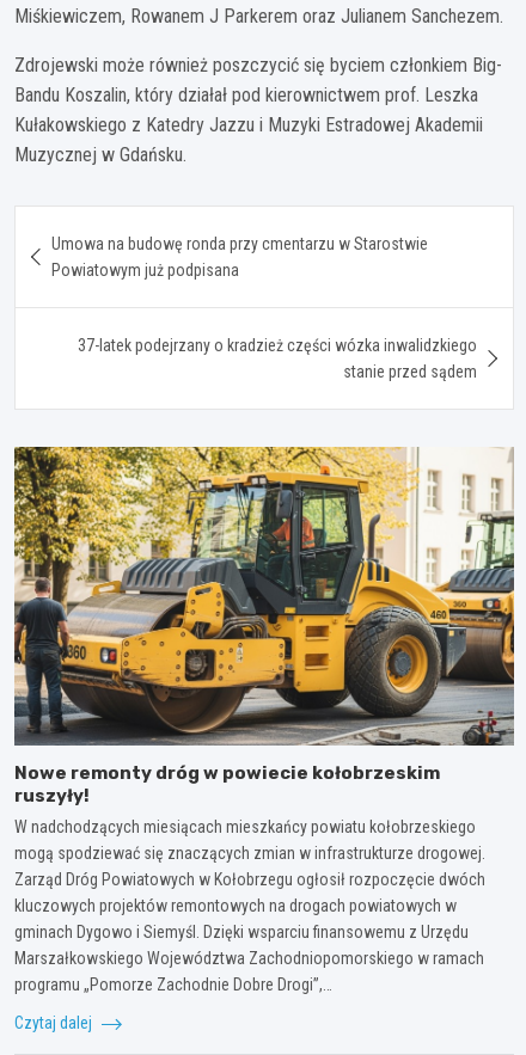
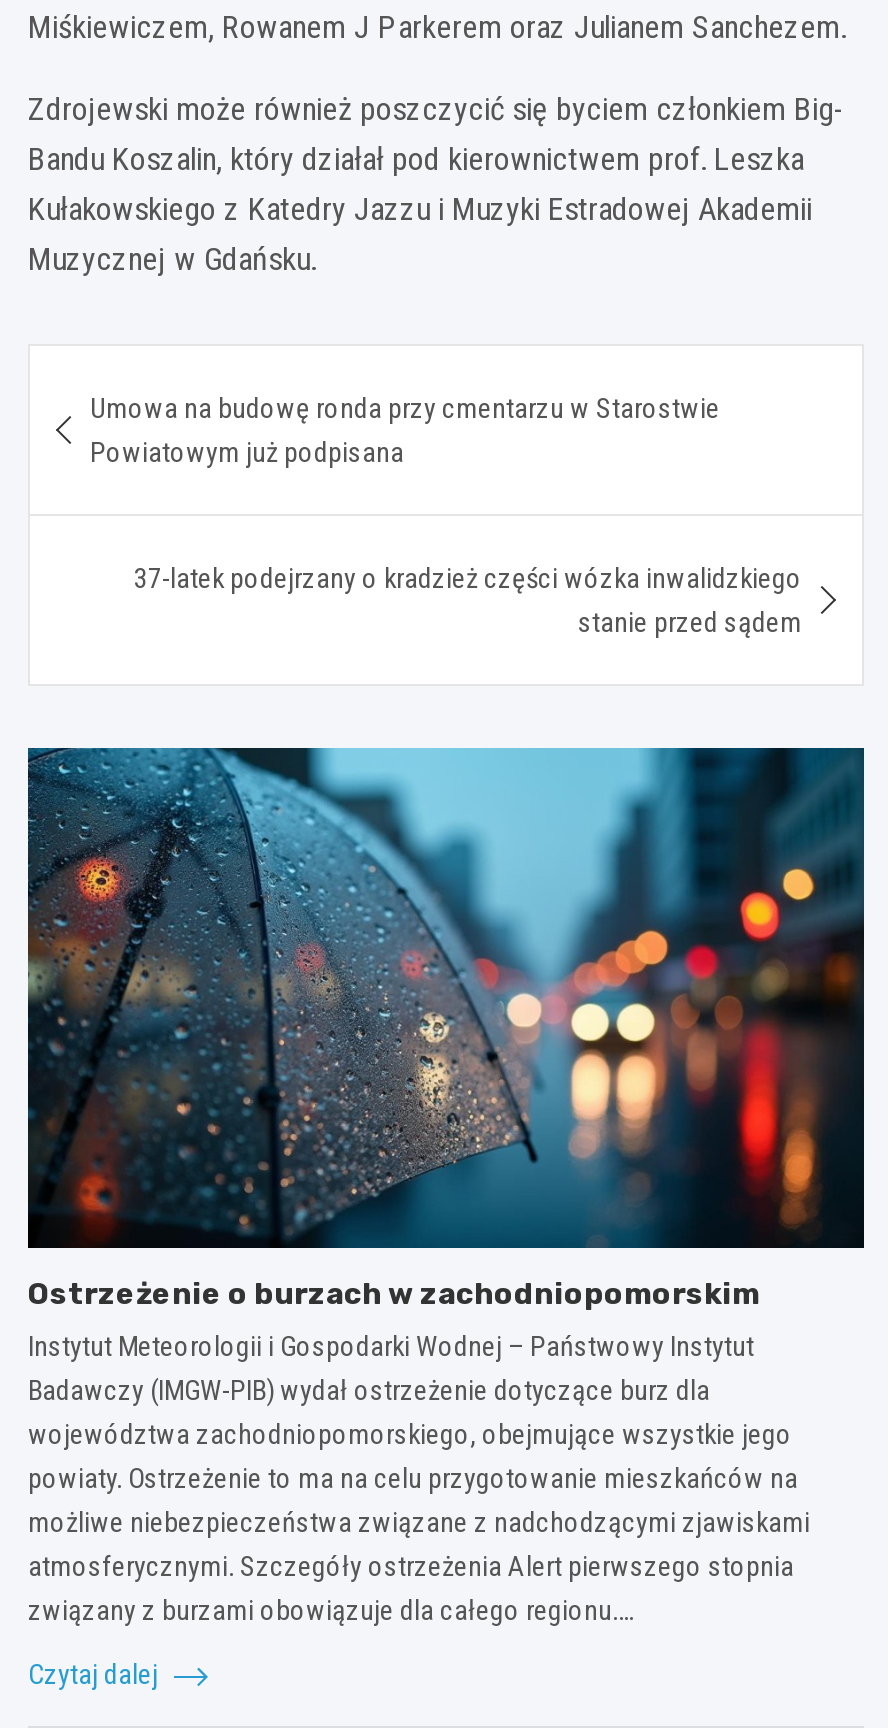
- [image]
- Nowe remonty dróg w powiecie kołobrzeskim
- ruszyły!
+ [image]
+ Ostrzeżenie o burzach w zachodniopomorskim

- W nadchodzących miesiącach mieszkańcy powiatu kołobrzeskiego
- mogą spodziewać się znaczących zmian w infrastrukturze drogowej.
- Zarząd Dróg Powiatowych w Kołobrzegu ogłosił rozpoczęcie dwóch
- kluczowych projektów remontowych na drogach powiatowych w
- gminach Dygowo i Siemyśl. Dzięki wsparciu finansowemu z Urzędu
- Marszałkowskiego Województwa Zachodniopomorskiego w ramach
- programu „Pomorze Zachodnie Dobre Drogi”,…
+ Instytut Meteorologii i Gospodarki Wodnej – Państwowy Instytut
+ Badawczy (IMGW-PIB) wydał ostrzeżenie dotyczące burz dla
+ województwa zachodniopomorskiego, obejmujące wszystkie jego
+ powiaty. Ostrzeżenie to ma na celu przygotowanie mieszkańców na
+ możliwe niebezpieczeństwa związane z nadchodzącymi zjawiskami
+ atmosferycznymi. Szczegóły ostrzeżenia Alert pierwszego stopnia
+ związany z burzami obowiązuje dla całego regionu.…
